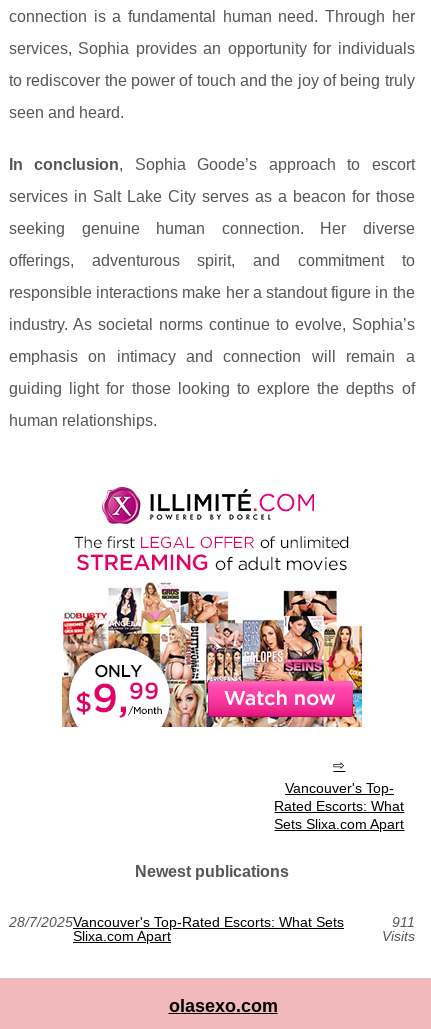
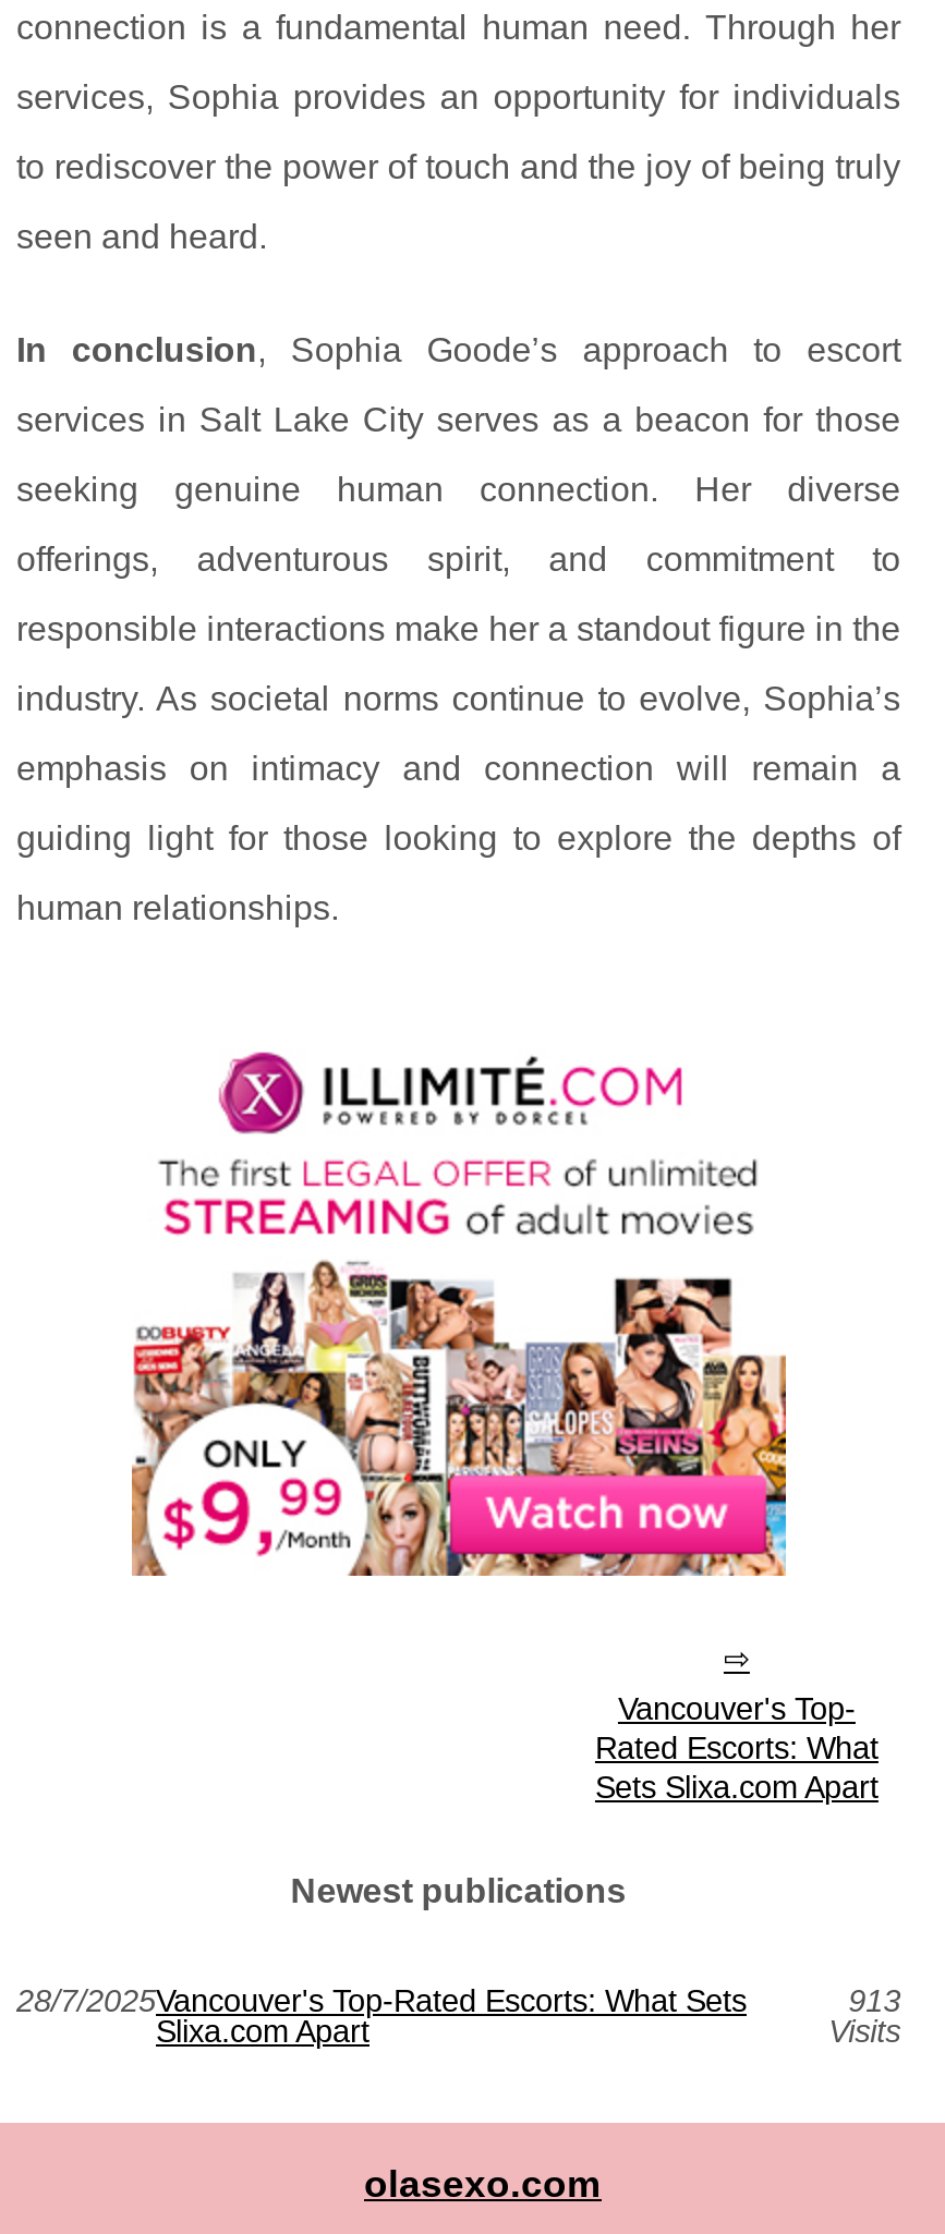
- 911
+ 913
